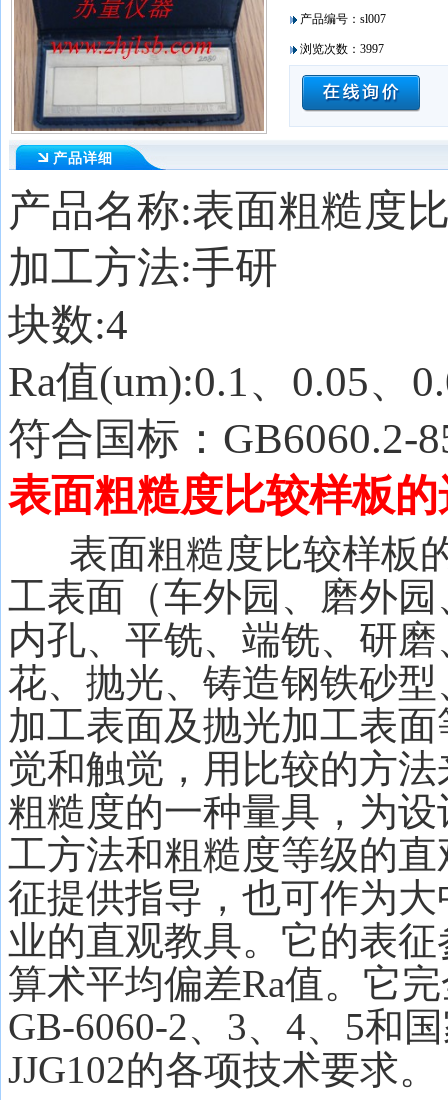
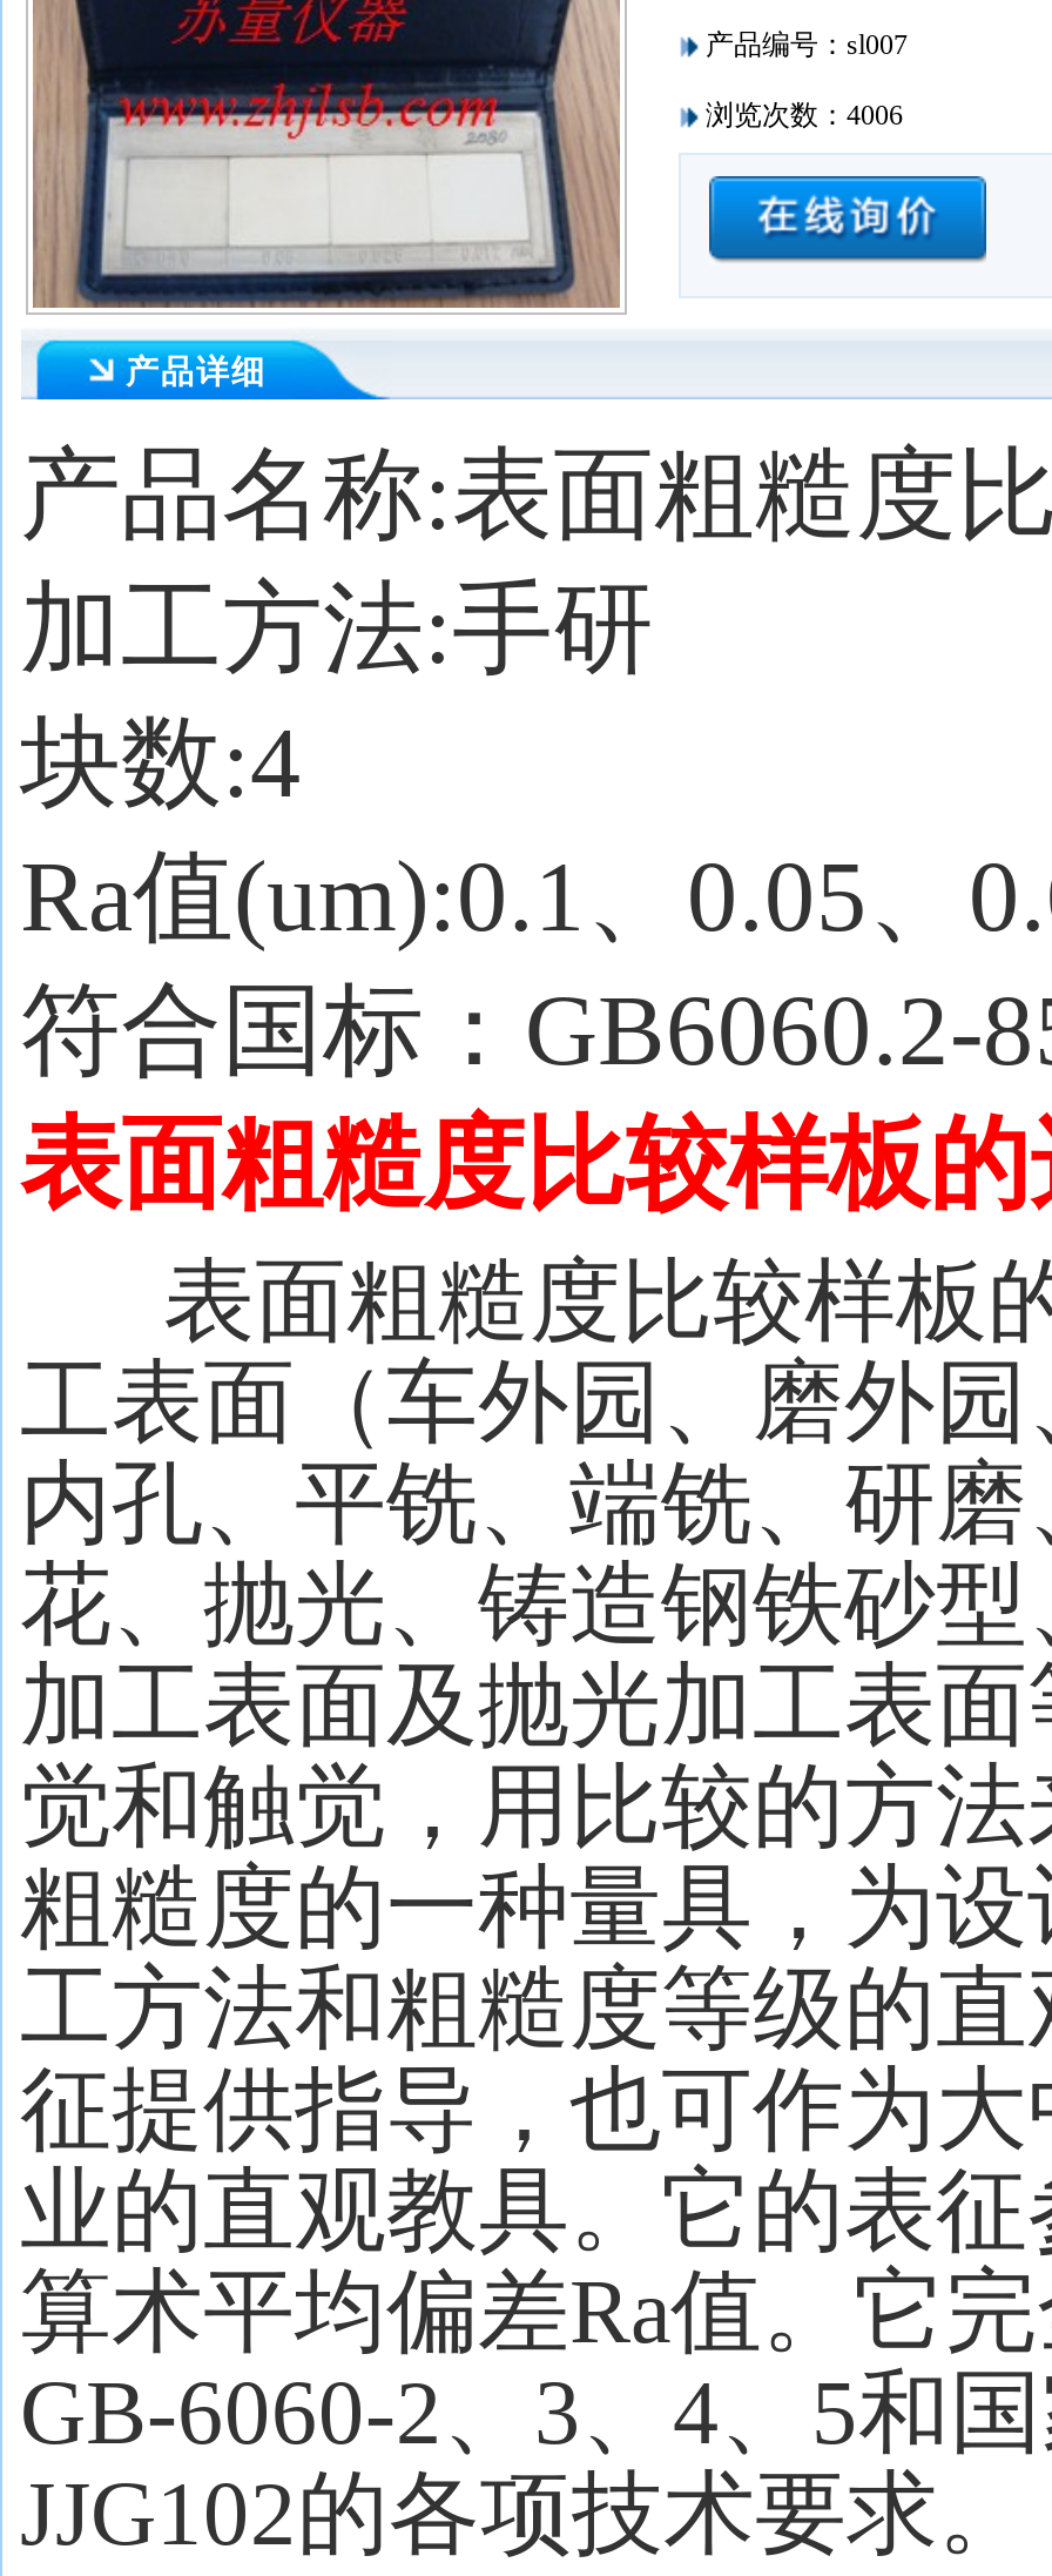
- 浏览次数：3997
+ 浏览次数：4006
